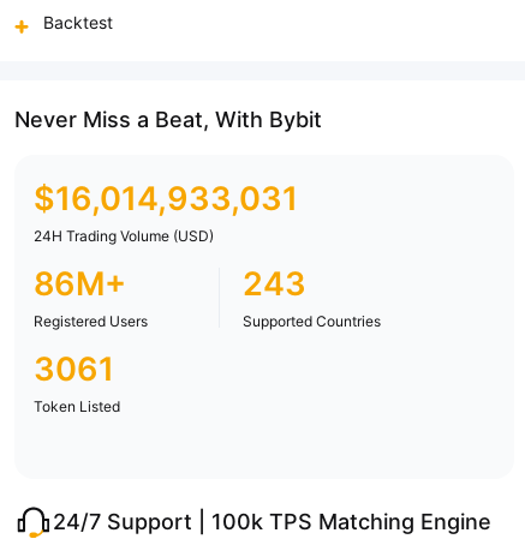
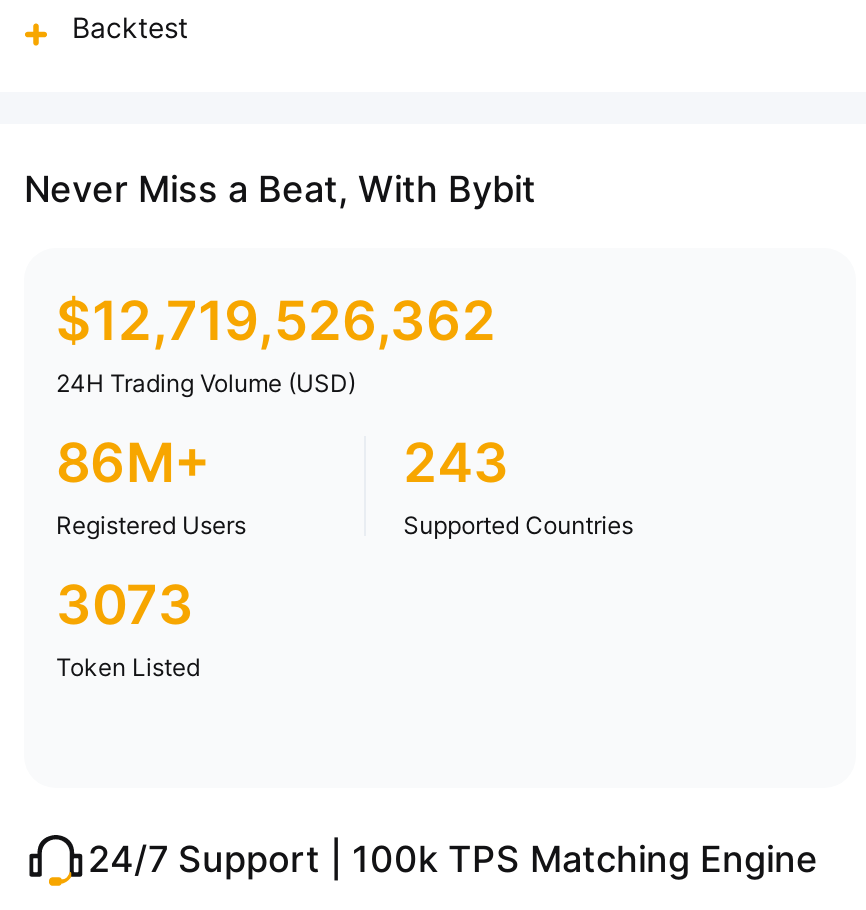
- $16,014,933,031
+ $12,719,526,362

- 3061
+ 3073
